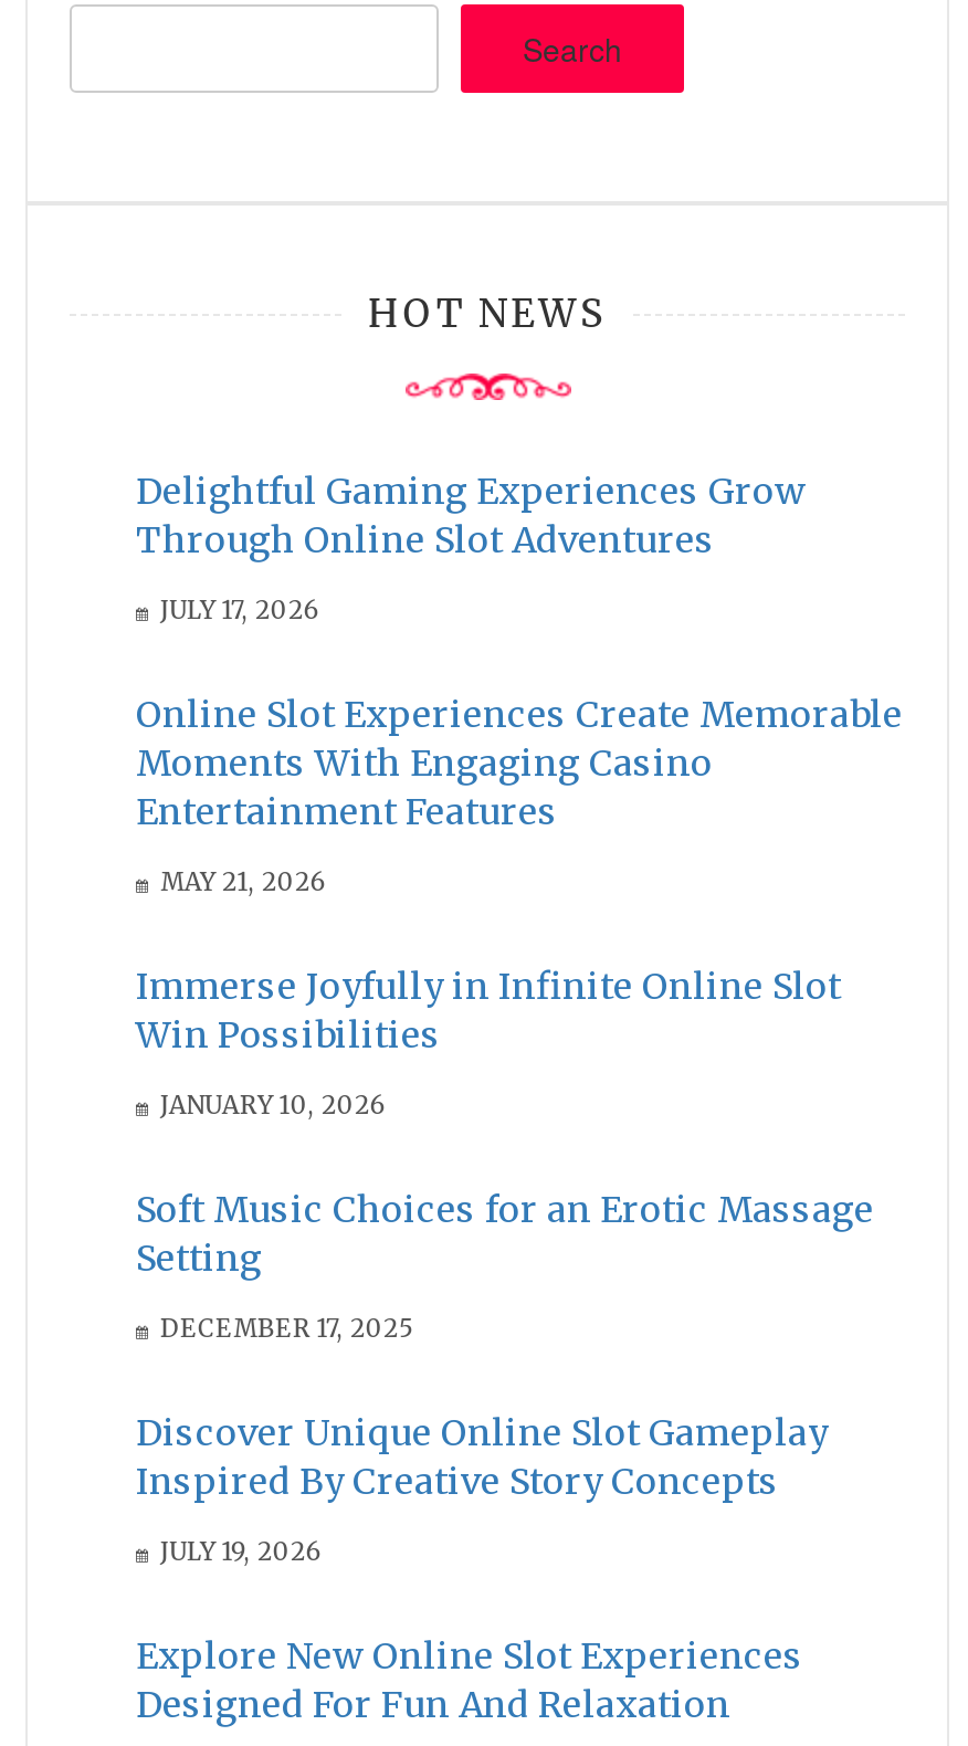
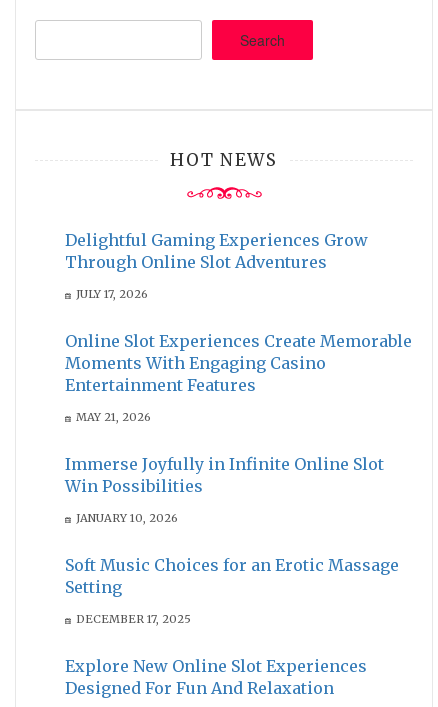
- Discover Unique Online Slot Gameplay
- Inspired By Creative Story Concepts
- JULY 19, 2026
